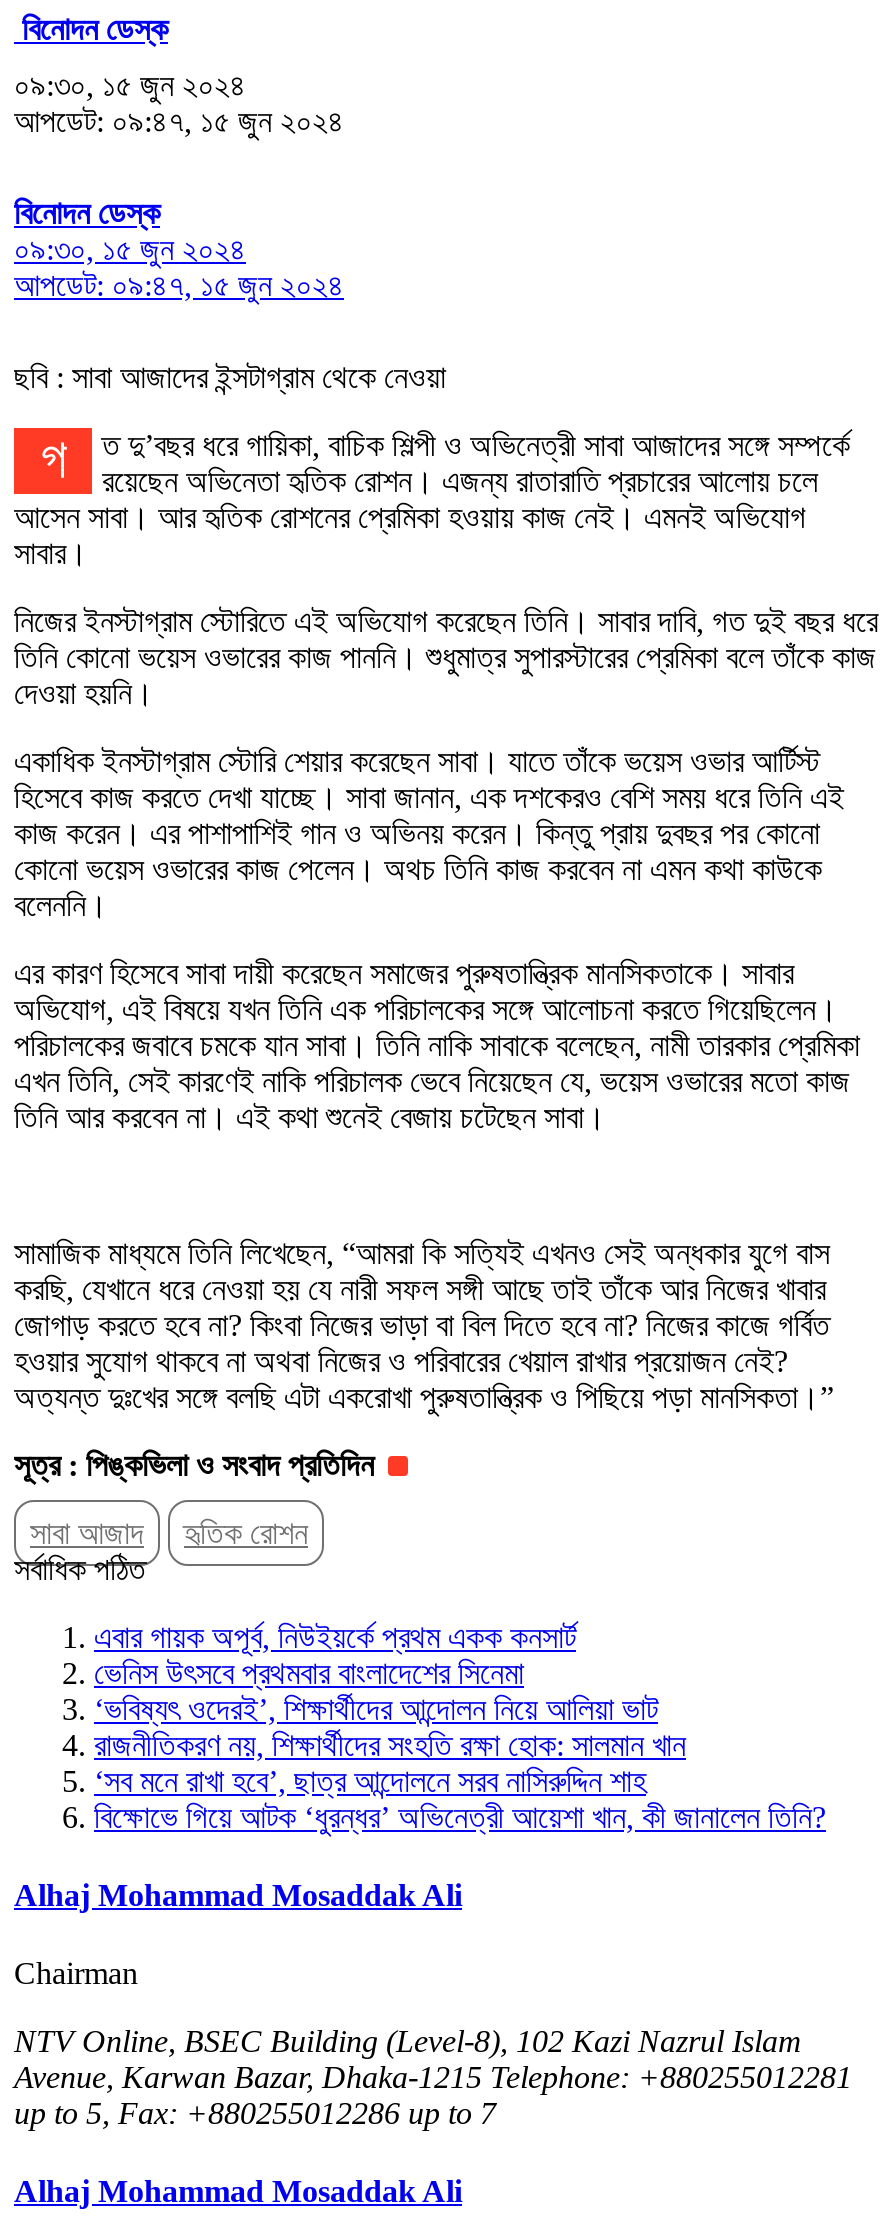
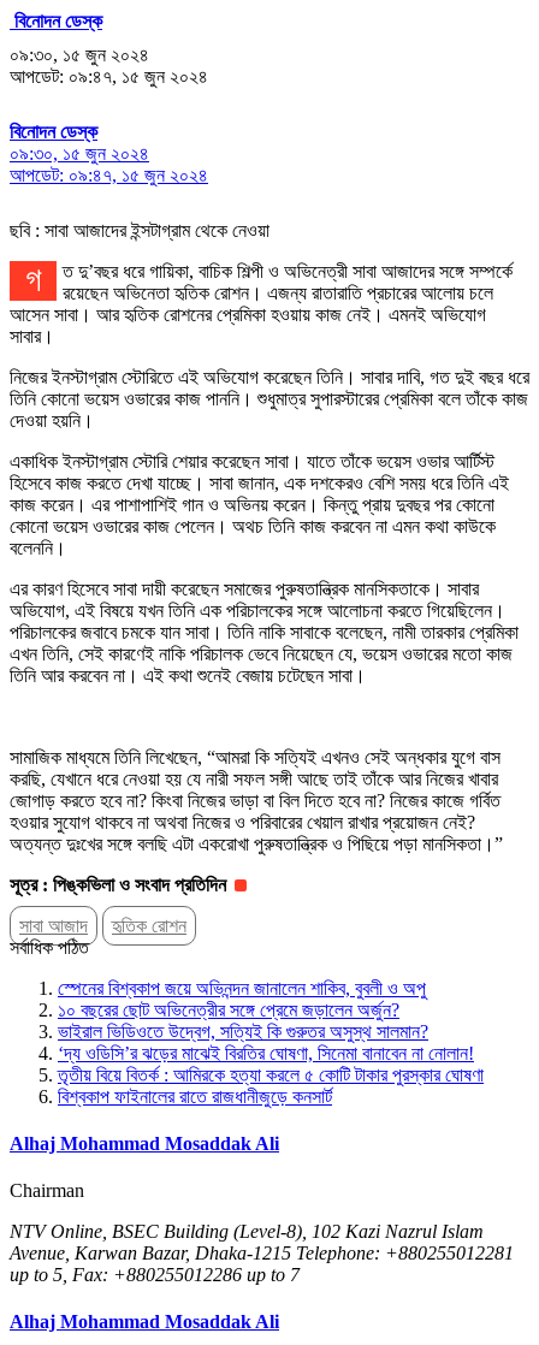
- এবার গায়ক অপূর্ব, নিউইয়র্কে প্রথম একক কনসার্ট
- ভেনিস উৎসবে প্রথমবার বাংলাদেশের সিনেমা
- ‘ভবিষ্যৎ ওদেরই’, শিক্ষার্থীদের আন্দোলন নিয়ে আলিয়া ভাট
- রাজনীতিকরণ নয়, শিক্ষার্থীদের সংহতি রক্ষা হোক: সালমান খান
- ‘সব মনে রাখা হবে’, ছাত্র আন্দোলনে সরব নাসিরুদ্দিন শাহ
- বিক্ষোভে গিয়ে আটক ‘ধুরন্ধর’ অভিনেত্রী আয়েশা খান, কী জানালেন তিনি?
+ স্পেনের বিশ্বকাপ জয়ে অভিনন্দন জানালেন শাকিব, বুবলী ও অপু
+ ১০ বছরের ছোট অভিনেত্রীর সঙ্গে প্রেমে জড়ালেন অর্জুন?
+ ভাইরাল ভিডিওতে উদ্বেগ, সত্যিই কি গুরুতর অসুস্থ সালমান?
+ ‘দ্য ওডিসি’র ঝড়ের মাঝেই বিরতির ঘোষণা, সিনেমা বানাবেন না নোলান!
+ তৃতীয় বিয়ে বিতর্ক : আমিরকে হত্যা করলে ৫ কোটি টাকার পুরস্কার ঘোষণা
+ বিশ্বকাপ ফাইনালের রাতে রাজধানীজুড়ে কনসার্ট
